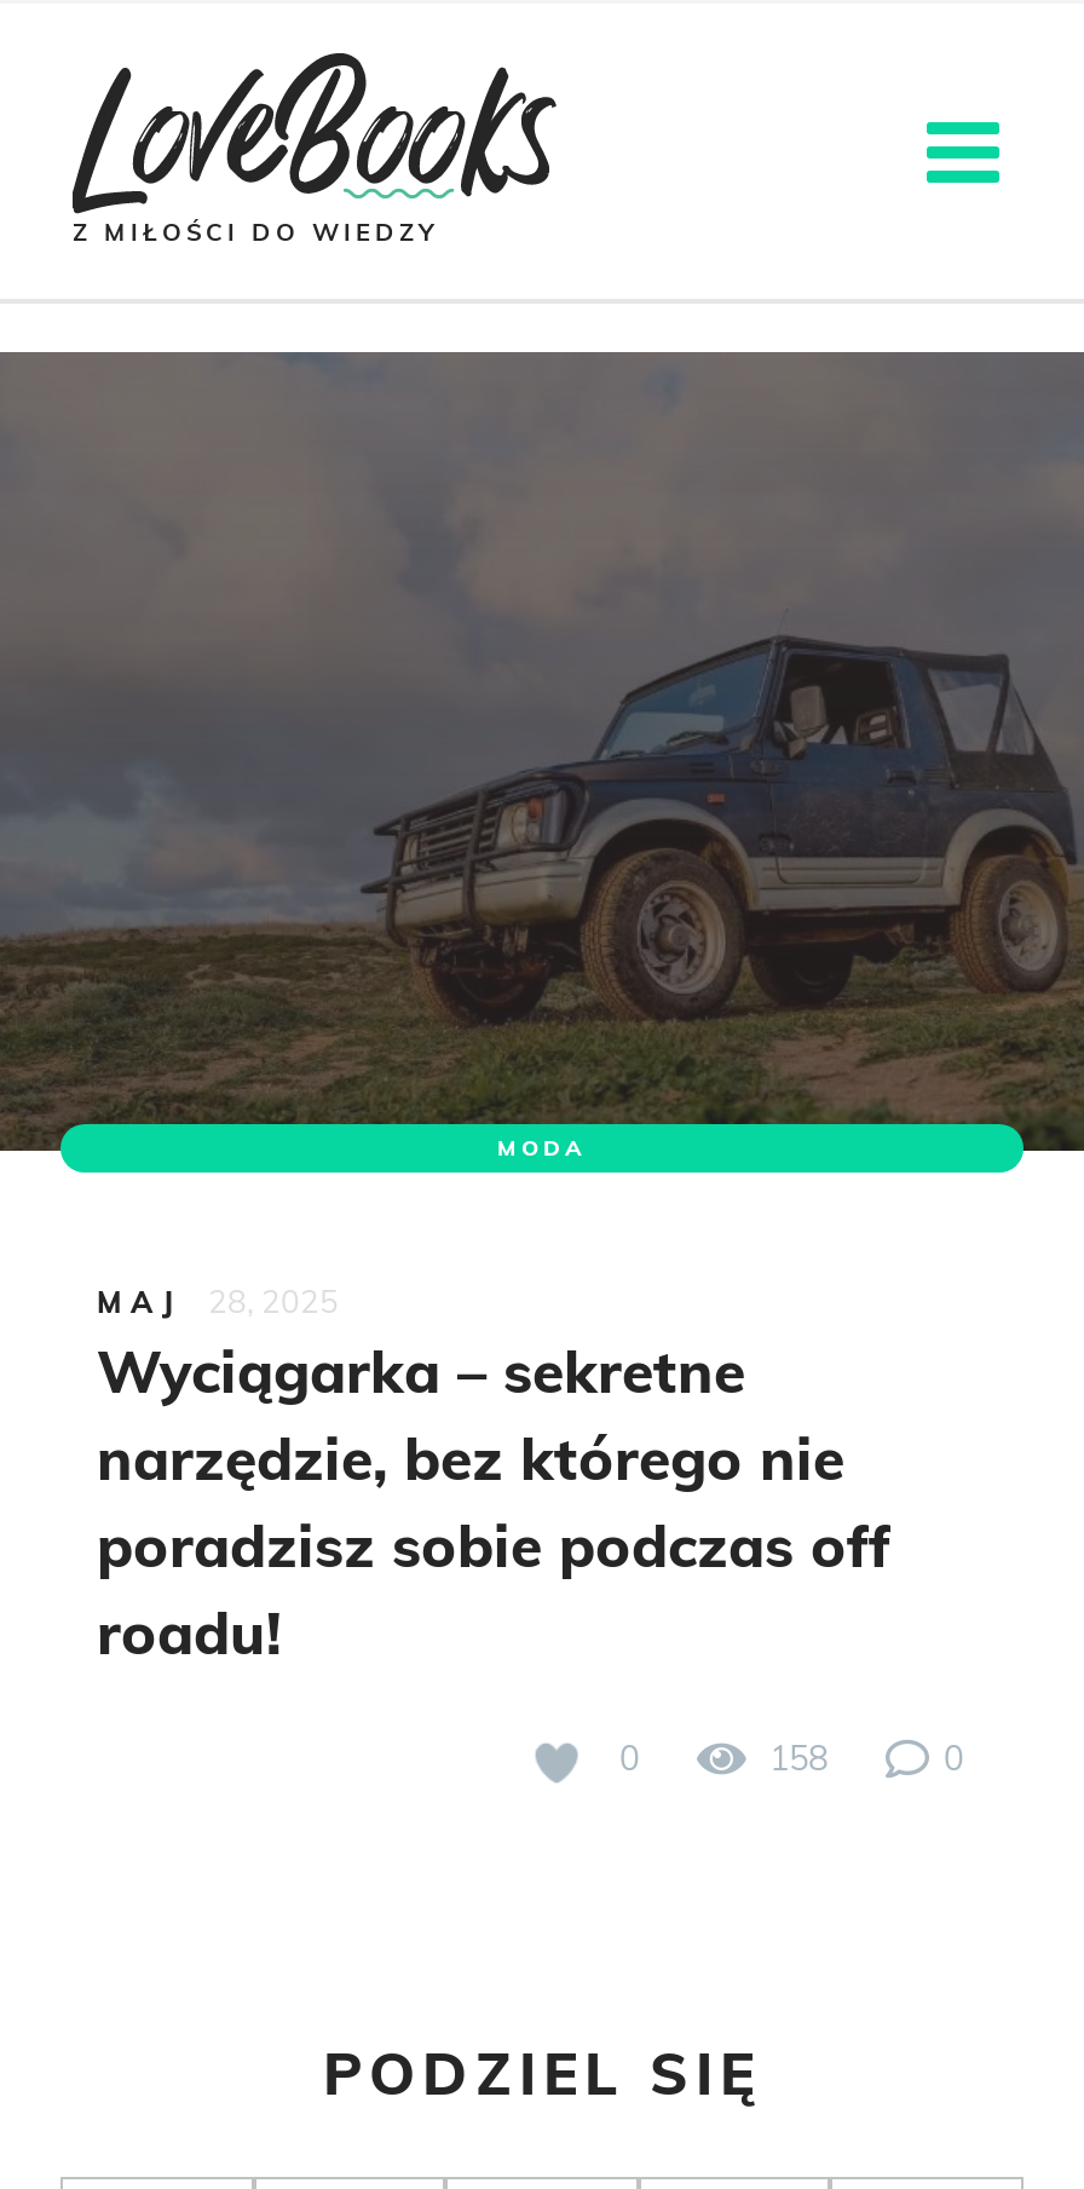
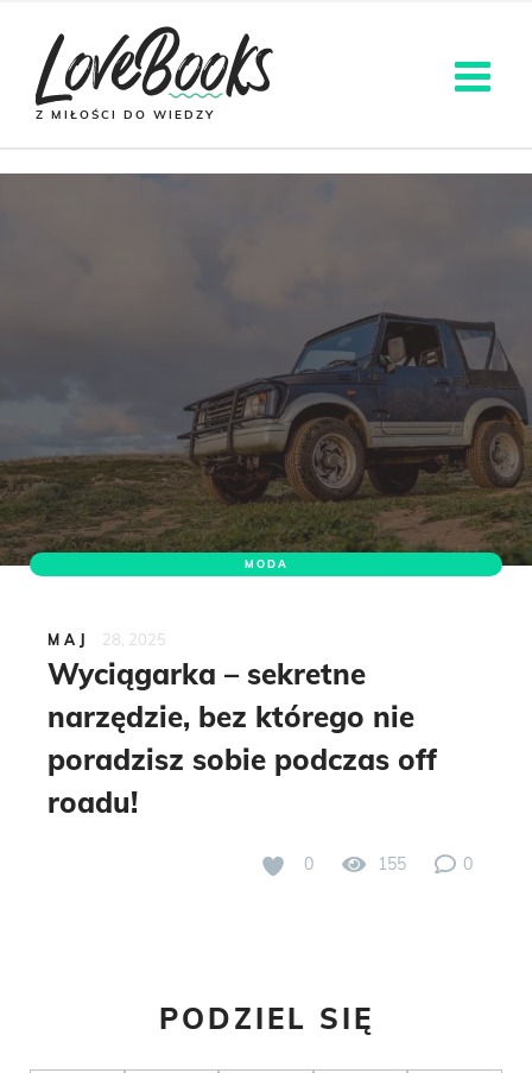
- 158
+ 155
